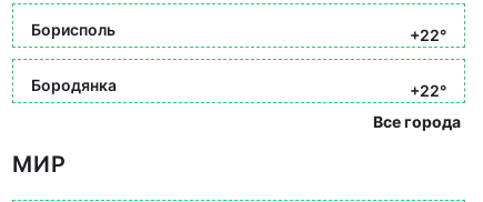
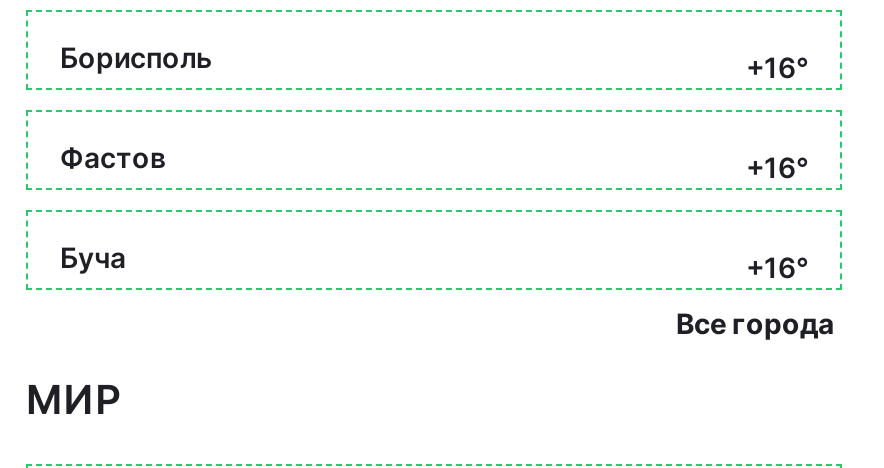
- +22°
- Бородянка
- +22°
+ +16°
+ Фастов
+ +16°
+ Буча
+ +16°
